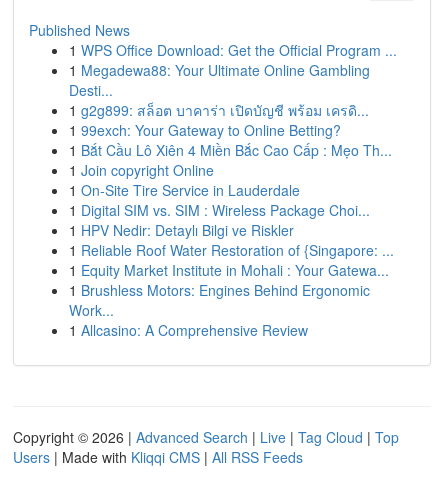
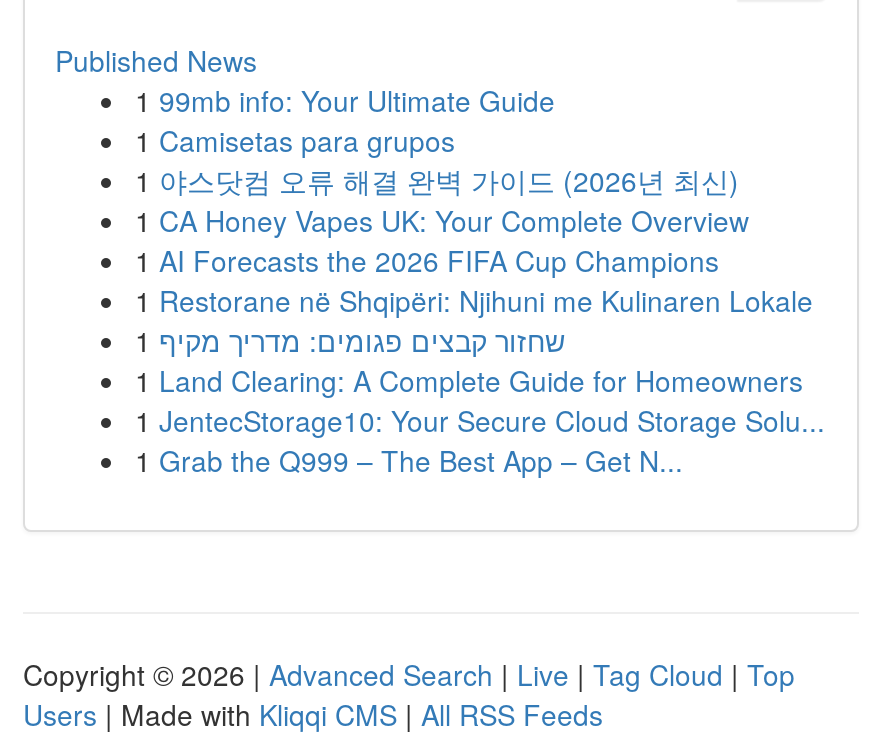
- 1 WPS Office Download: Get the Official Program ...
- 1 Megadewa88: Your Ultimate Online Gambling
- Desti...
- 1 g2g899: สล็อต บาคาร่า เปิดบัญชี พร้อม เครดิ...
- 1 99exch: Your Gateway to Online Betting?
- 1 Bắt Cầu Lô Xiên 4 Miền Bắc Cao Cấp : Mẹo Th...
- 1 Join copyright Online
- 1 On-Site Tire Service in Lauderdale
- 1 Digital SIM vs. SIM : Wireless Package Choi...
- 1 HPV Nedir: Detaylı Bilgi ve Riskler
- 1 Reliable Roof Water Restoration of {Singapore: ...
- 1 Equity Market Institute in Mohali : Your Gatewa...
- 1 Brushless Motors: Engines Behind Ergonomic
- Work...
- 1 Allcasino: A Comprehensive Review
+ 1 99mb info: Your Ultimate Guide
+ 1 Camisetas para grupos
+ 1 야스닷컴 오류 해결 완벽 가이드 (2026년 최신)
+ 1 CA Honey Vapes UK: Your Complete Overview
+ 1 AI Forecasts the 2026 FIFA Cup Champions
+ 1 Restorane në Shqipëri: Njihuni me Kulinaren Lokale
+ 1 שחזור קבצים פגומים: מדריך מקיף
+ 1 Land Clearing: A Complete Guide for Homeowners
+ 1 JentecStorage10: Your Secure Cloud Storage Solu...
+ 1 Grab the Q999 – The Best App – Get N...
